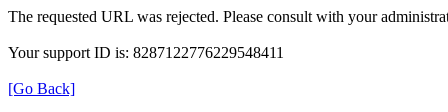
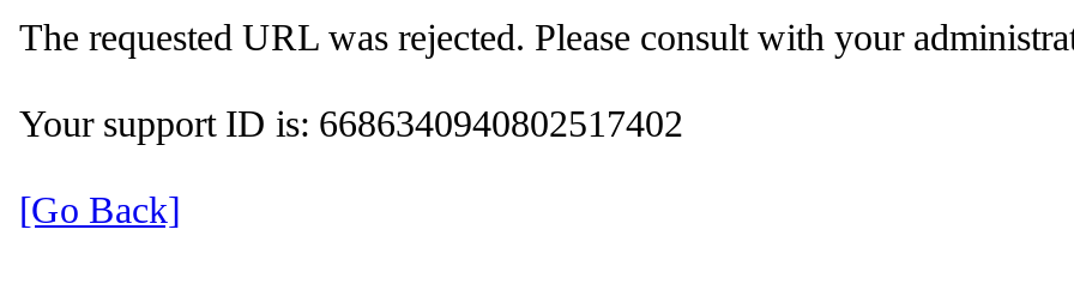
- Your support ID is: 8287122776229548411
+ Your support ID is: 6686340940802517402
